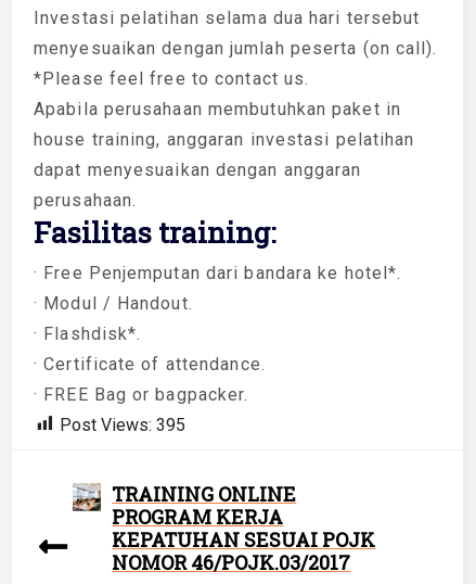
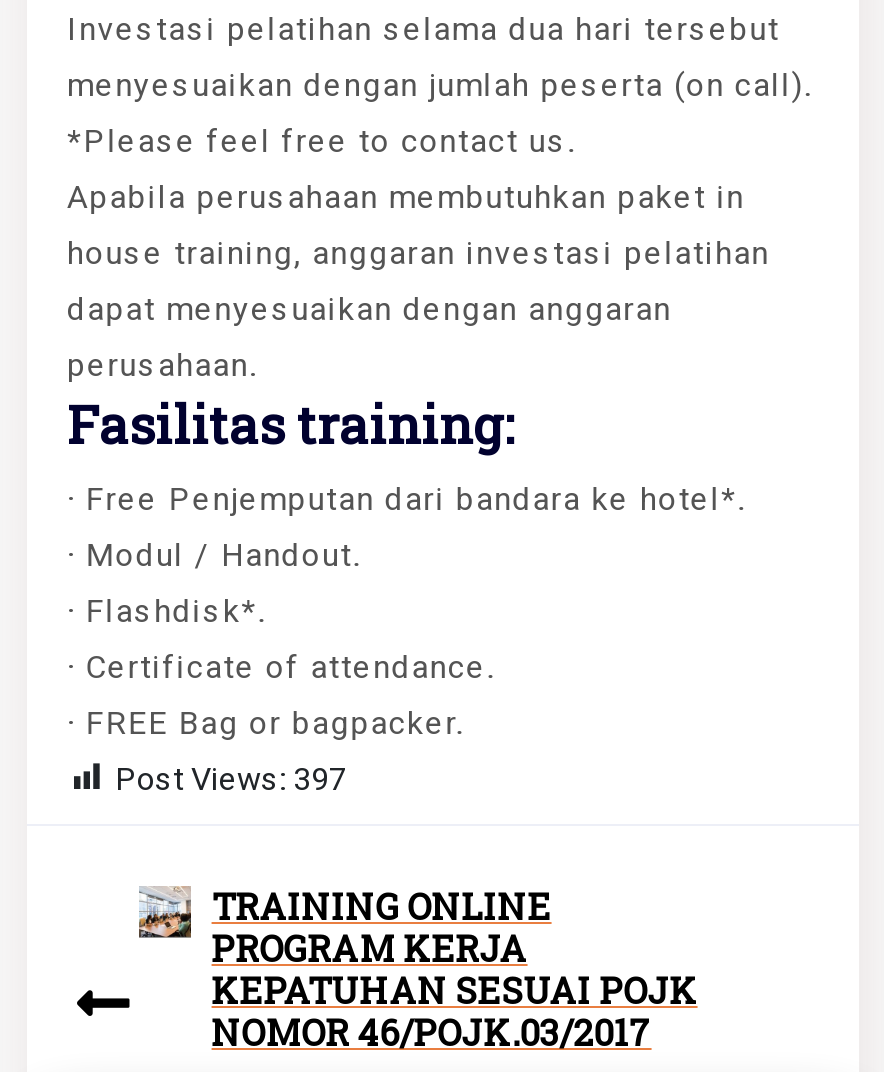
- Post Views: 395
+ Post Views: 397
